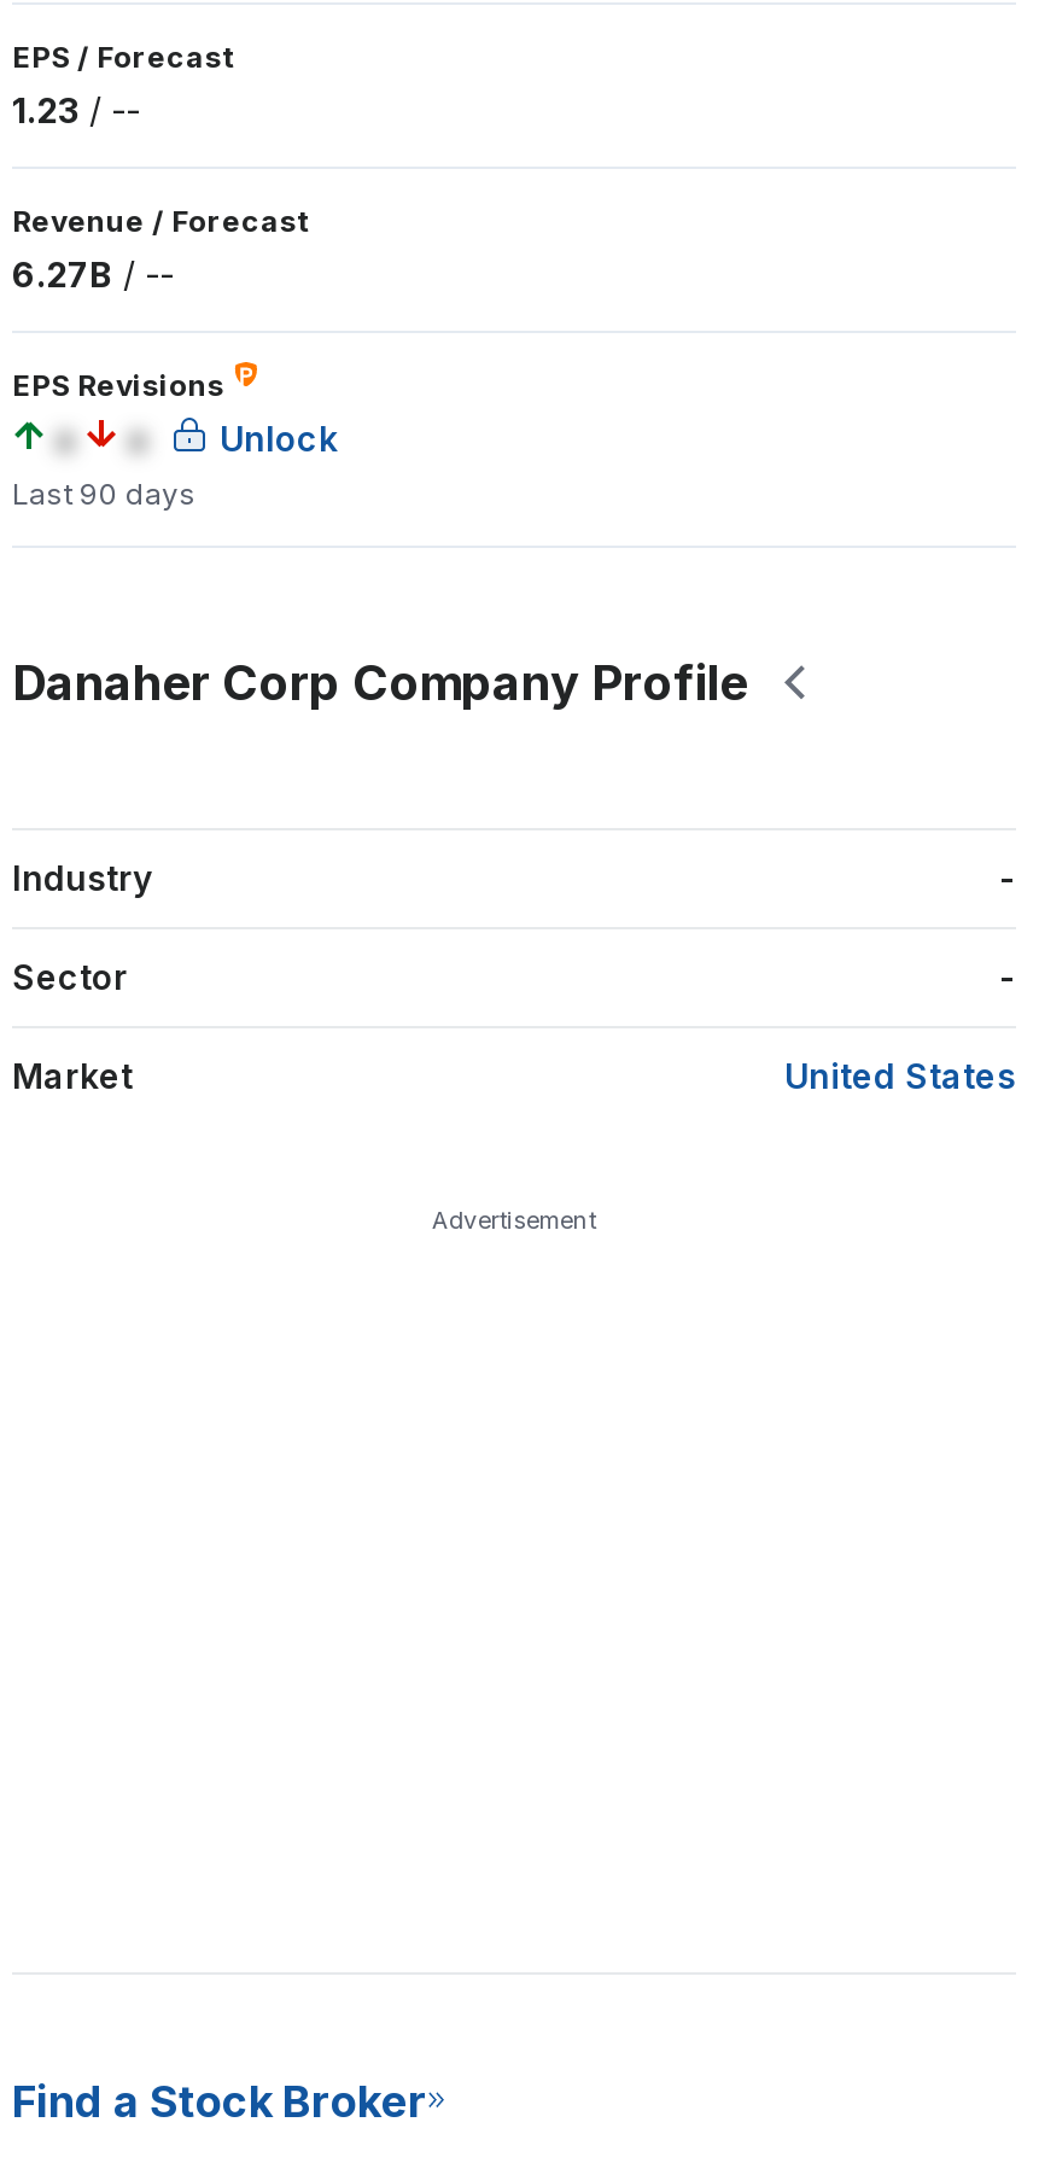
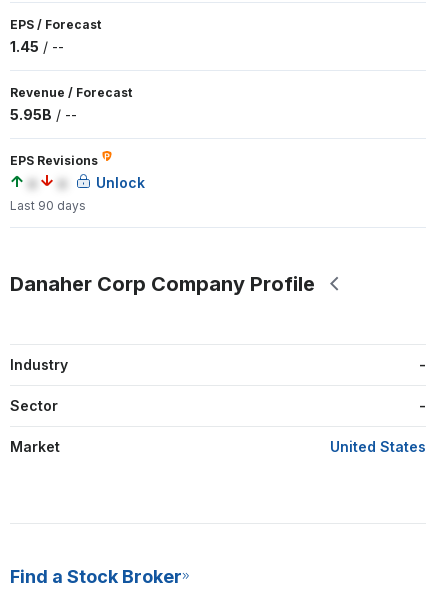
- 1.23 / --
+ 1.45 / --

- 6.27B / --
+ 5.95B / --

- Advertisement
